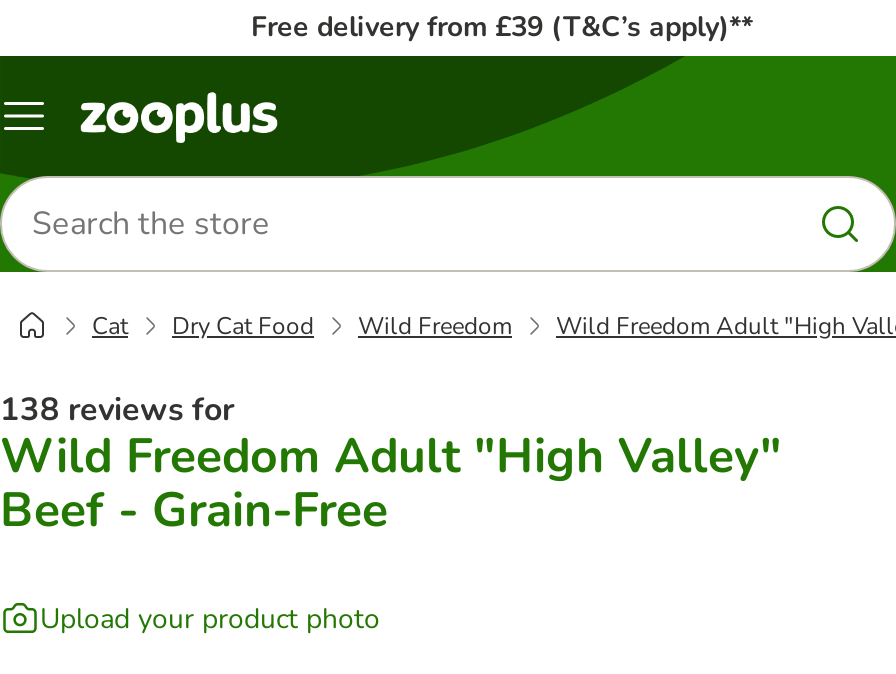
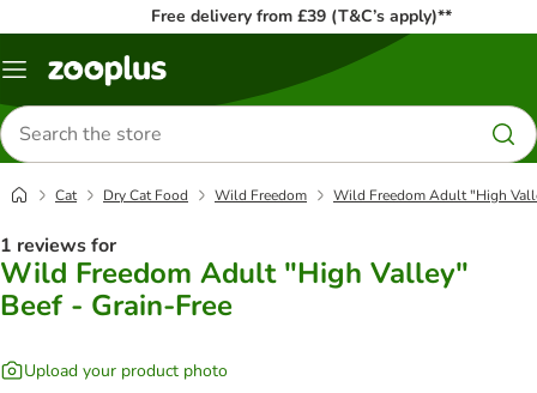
- 138 reviews for
+ 1 reviews for
